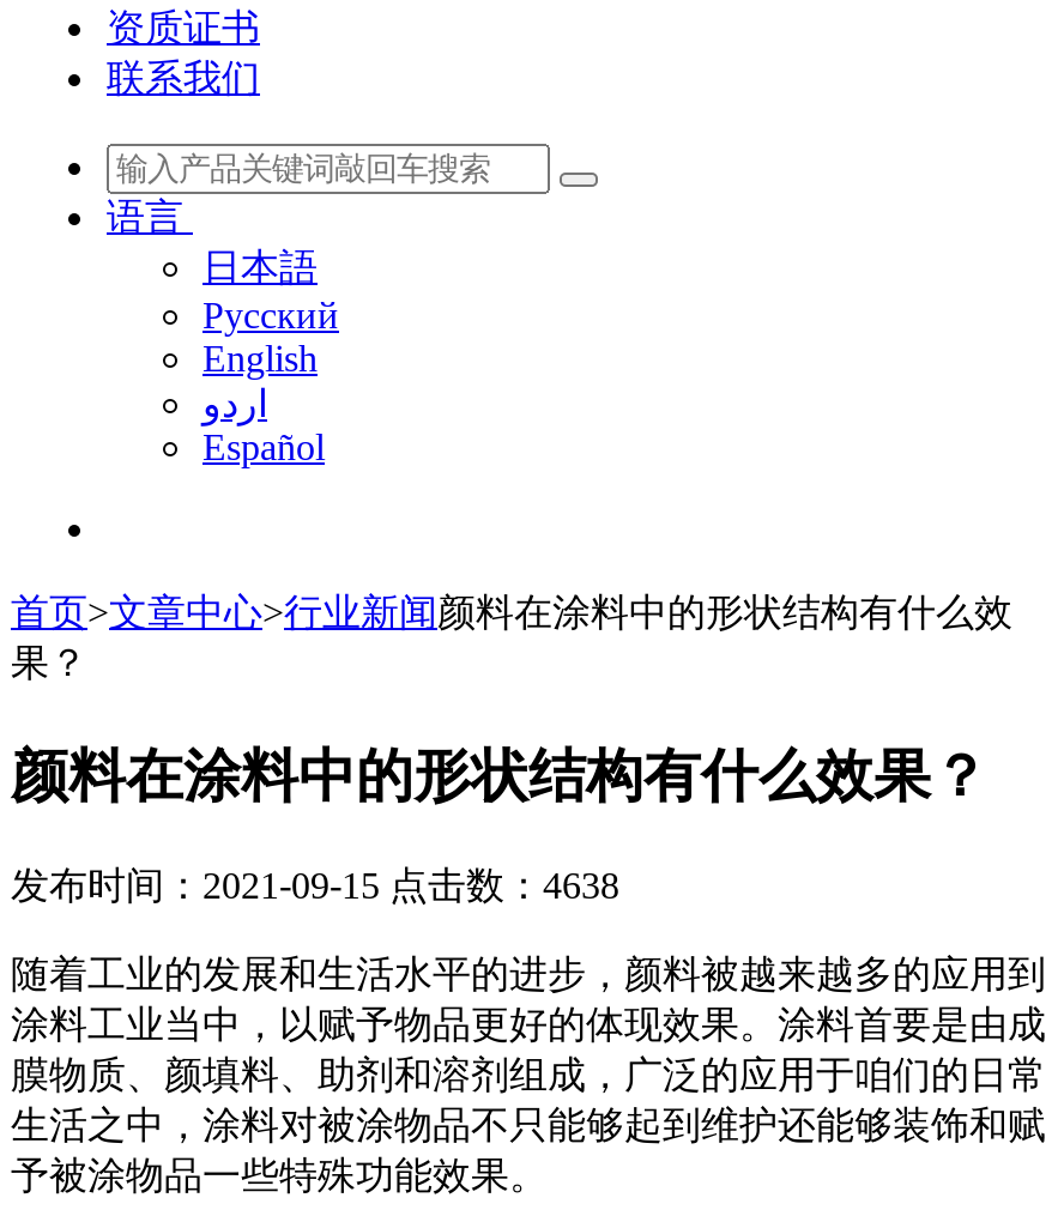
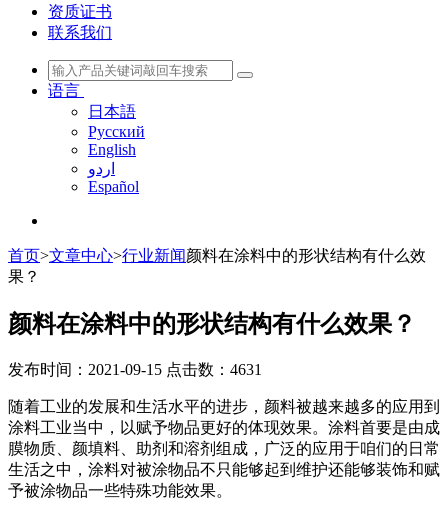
- 发布时间：2021-09-15 点击数：4638
+ 发布时间：2021-09-15 点击数：4631
